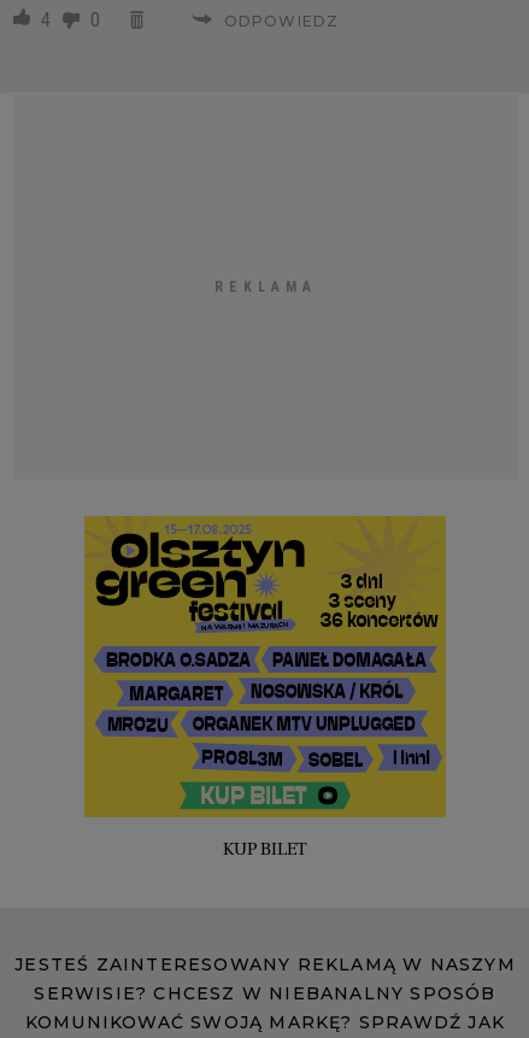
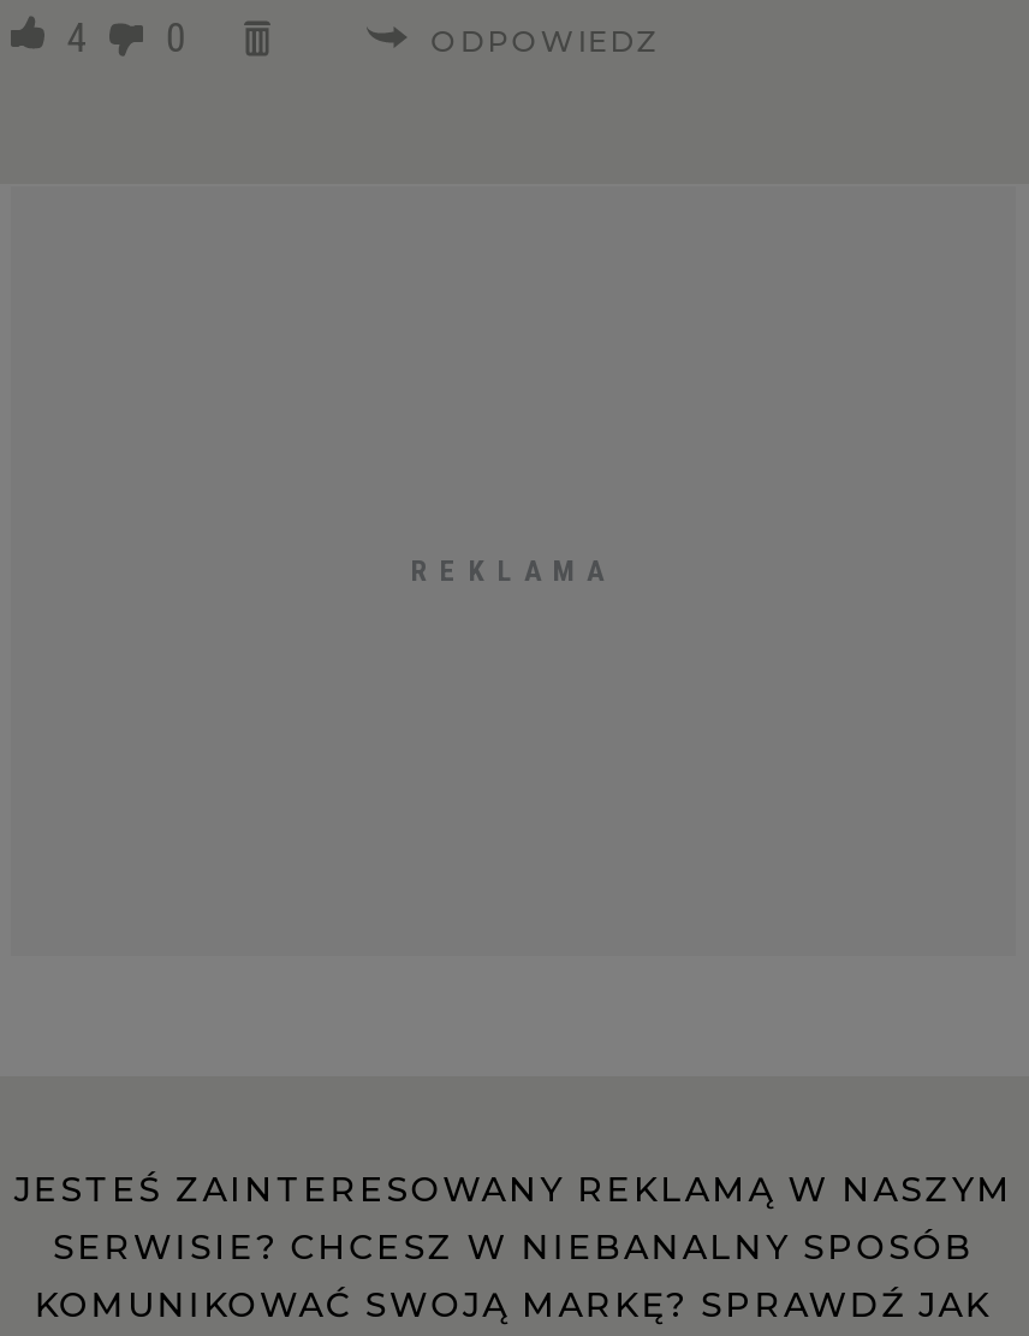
- [image]
- KUP BILET
